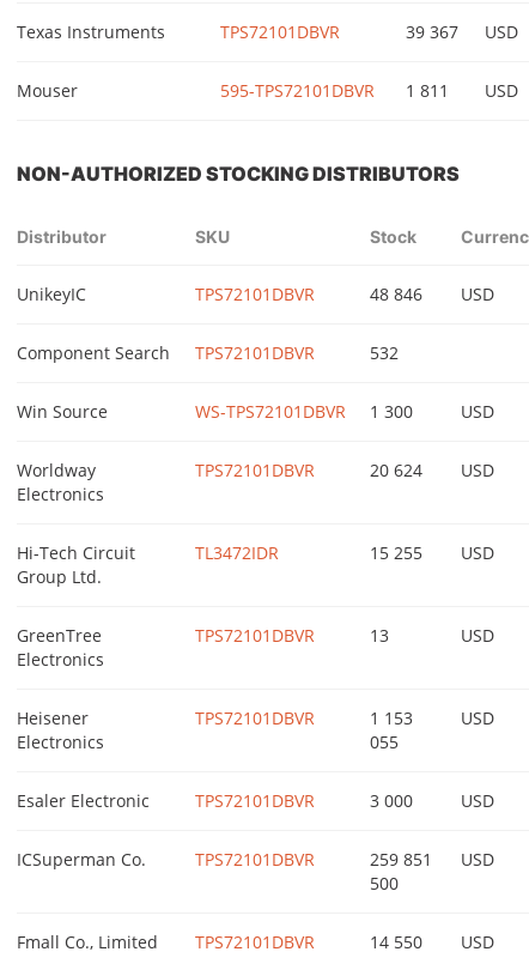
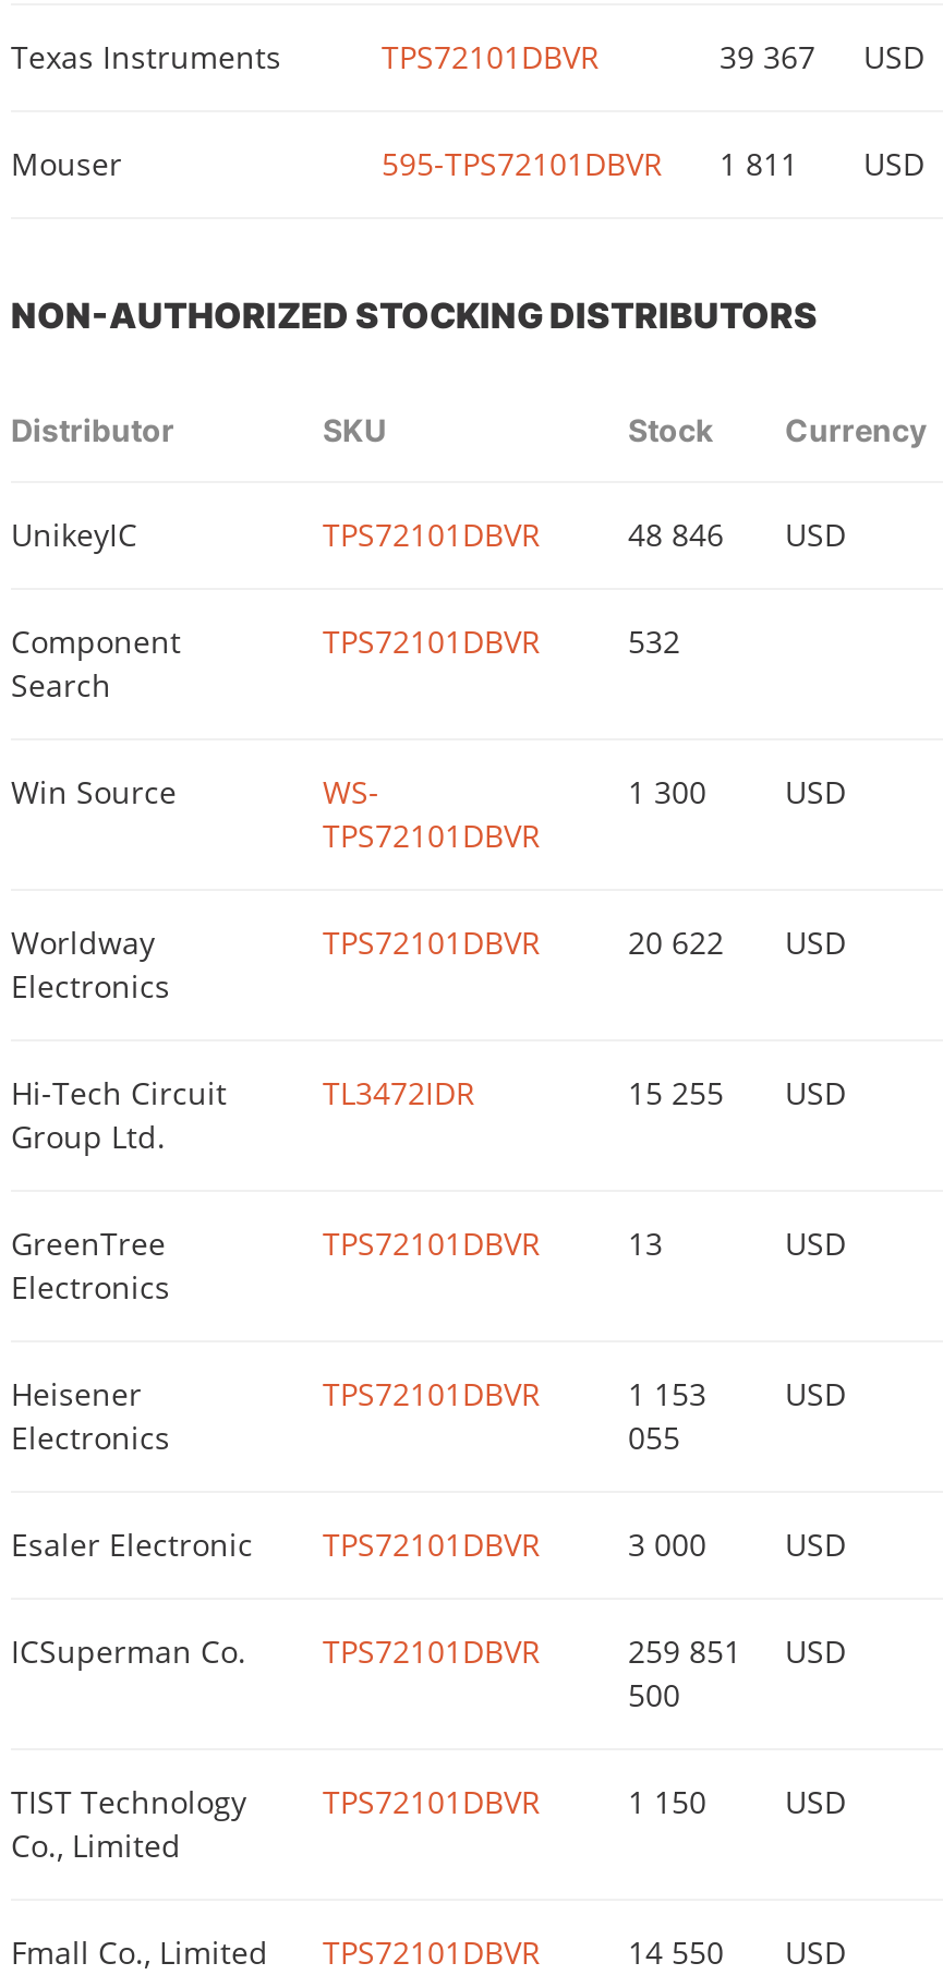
- 20 624 USD
+ 20 622 USD

+ TIST Technology
+ Co., Limited

+ TPS72101DBVR
+ 1 150
+ USD
